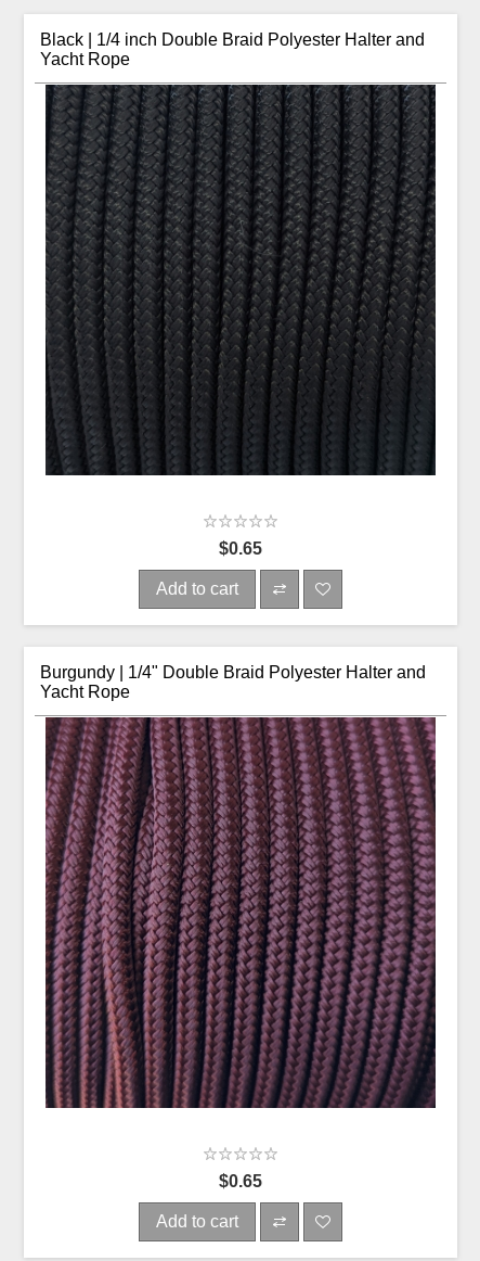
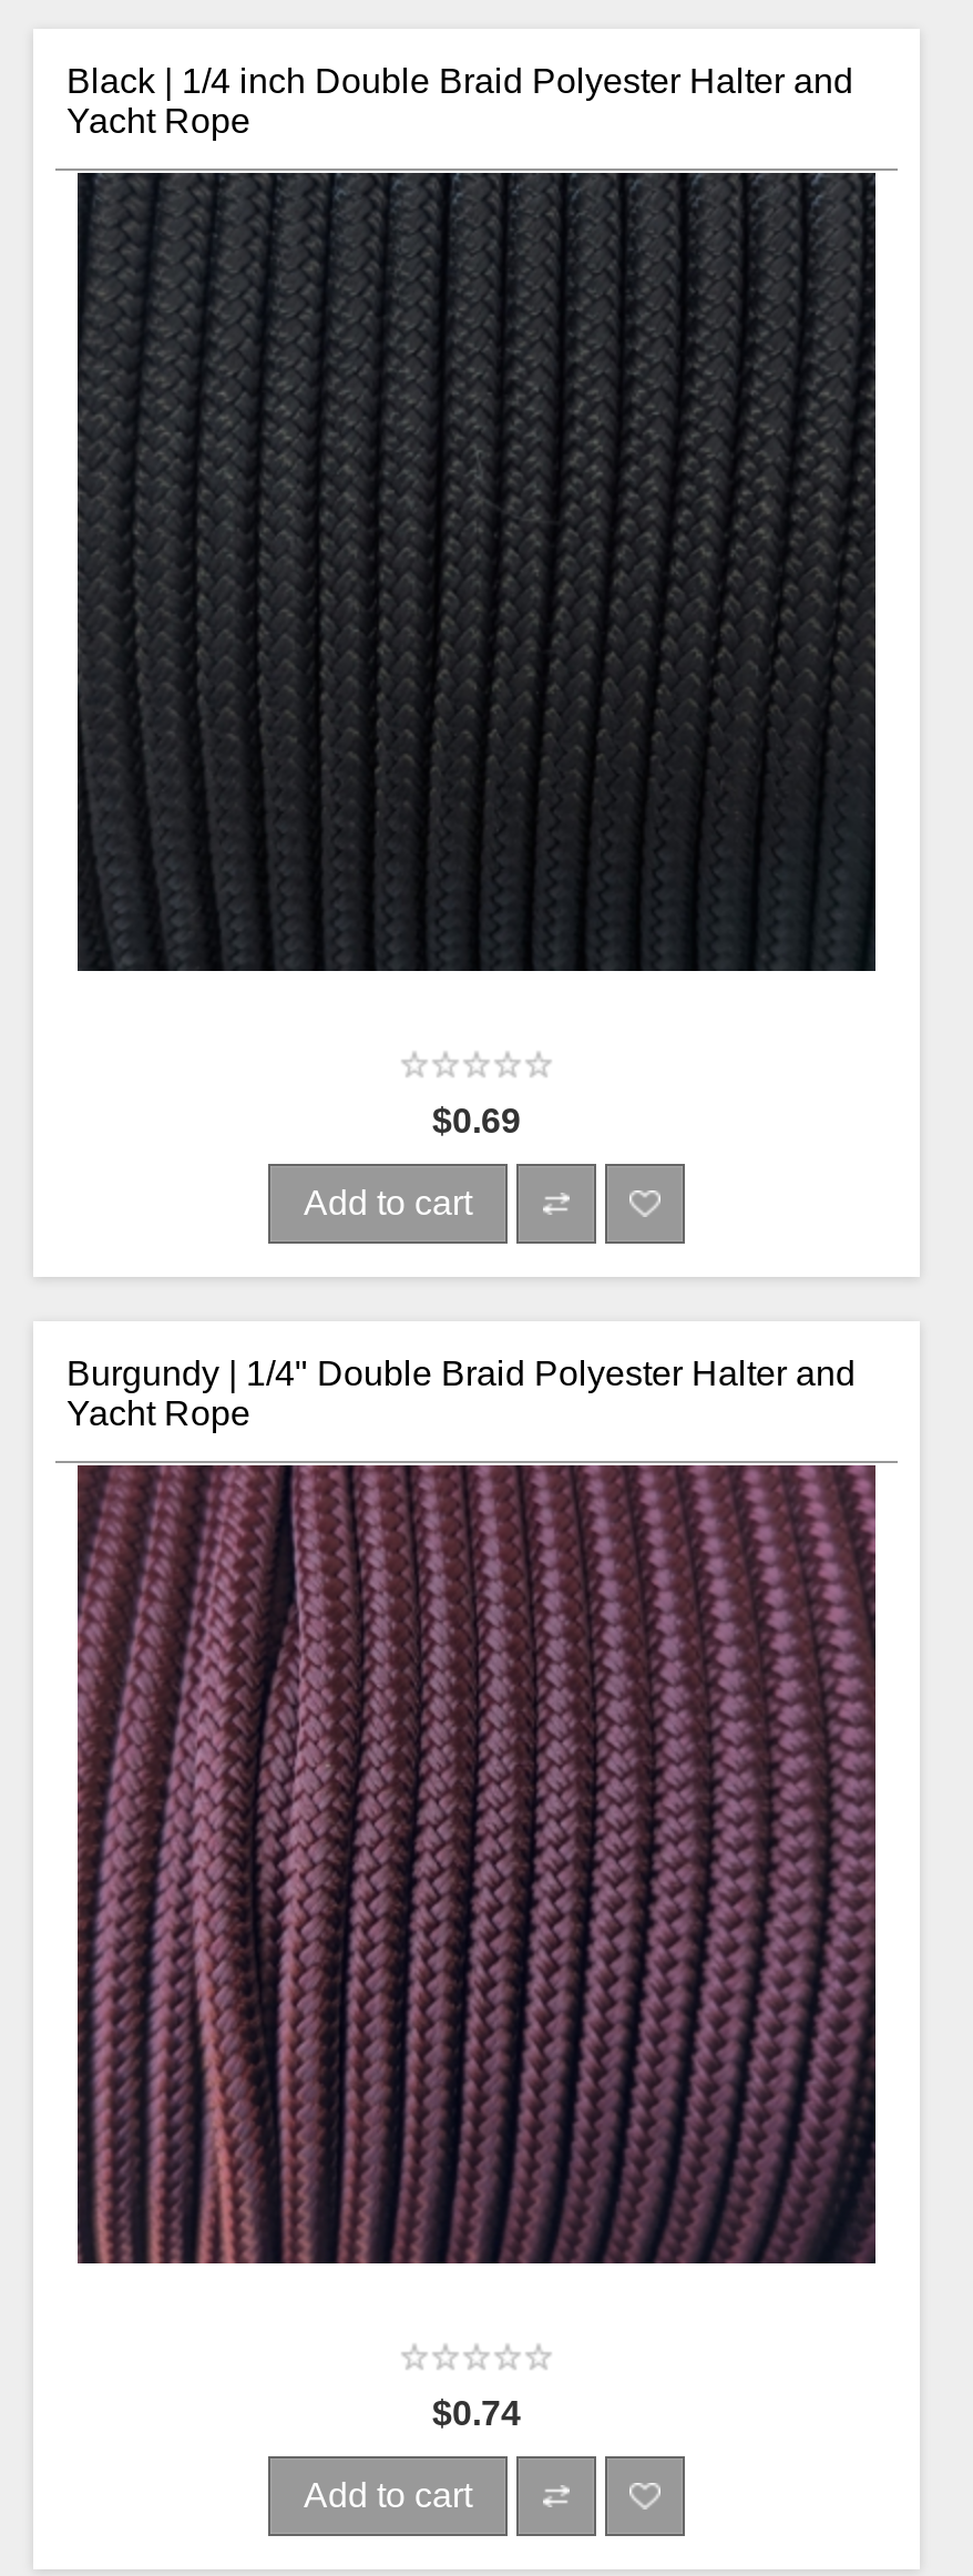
- $0.65
+ $0.69

- $0.65
+ $0.74
